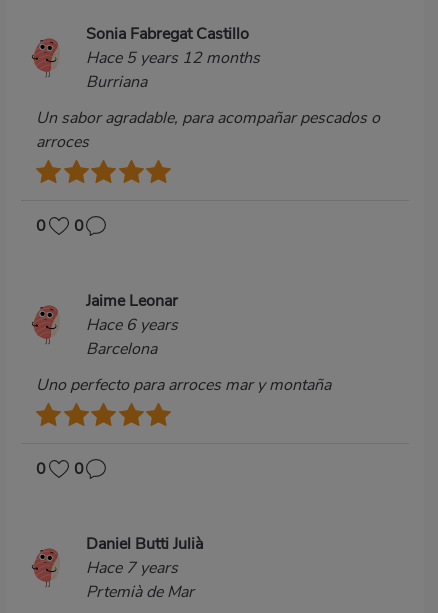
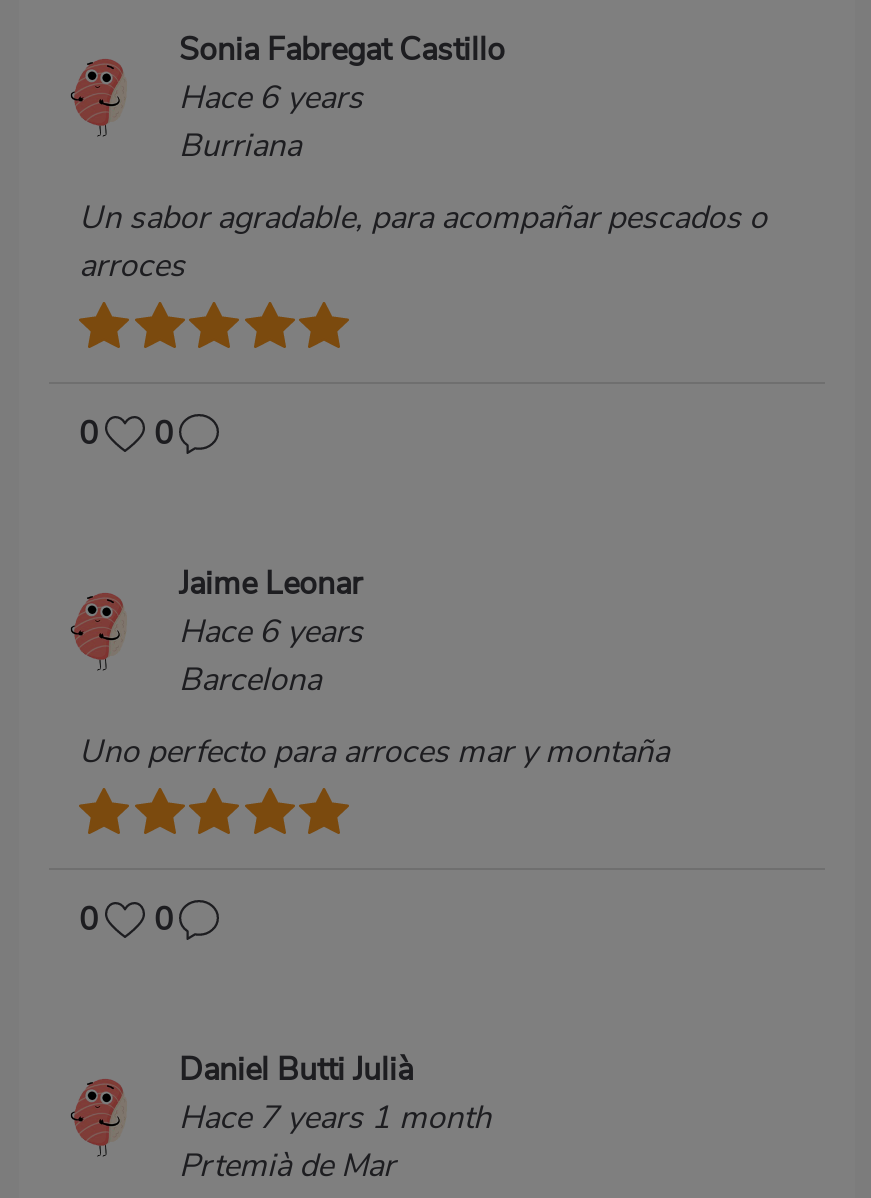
- Hace 5 years 12 months
+ Hace 6 years

- Hace 7 years
+ Hace 7 years 1 month
